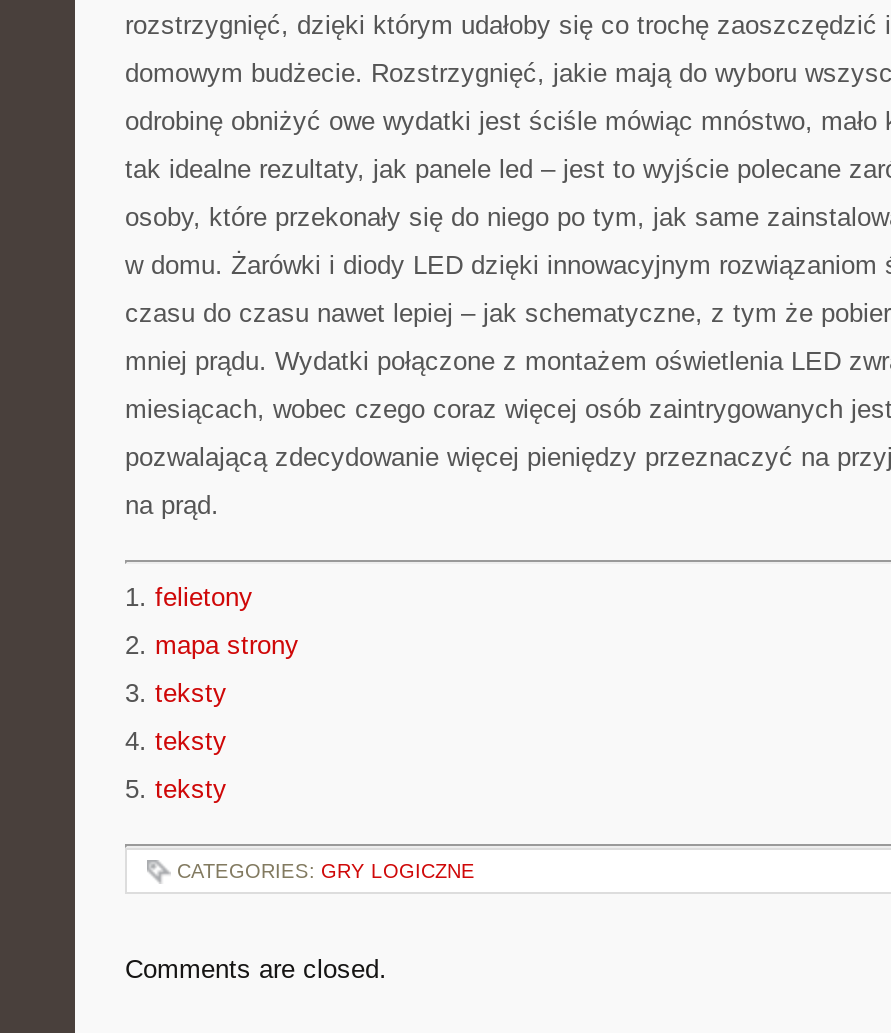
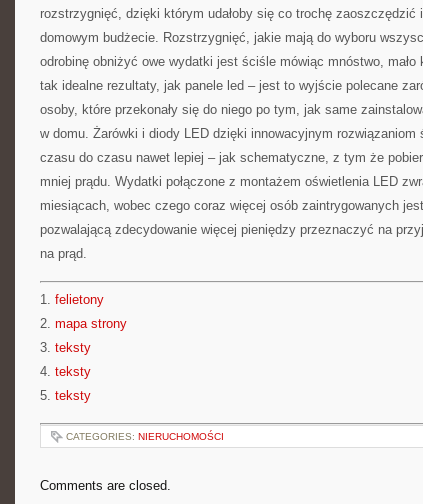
- CATEGORIES: GRY LOGICZNE
+ CATEGORIES: NIERUCHOMOŚCI
